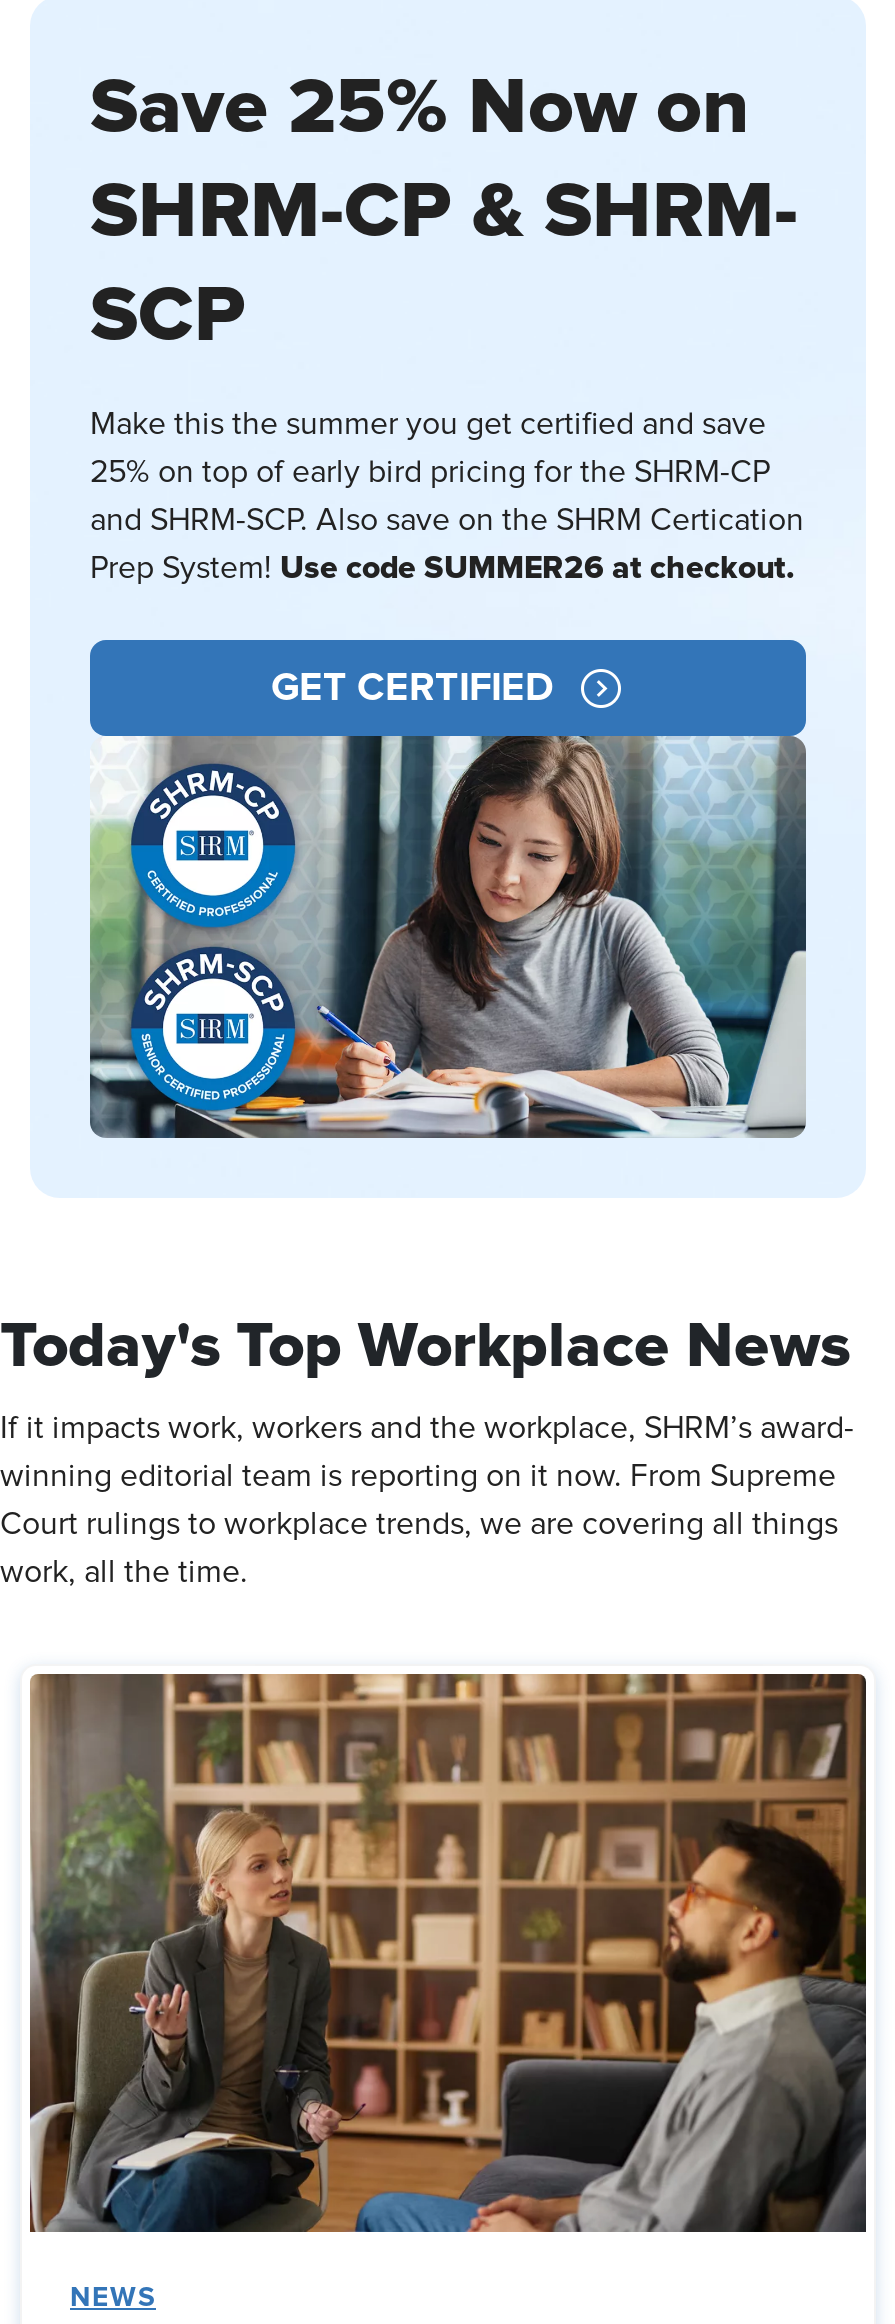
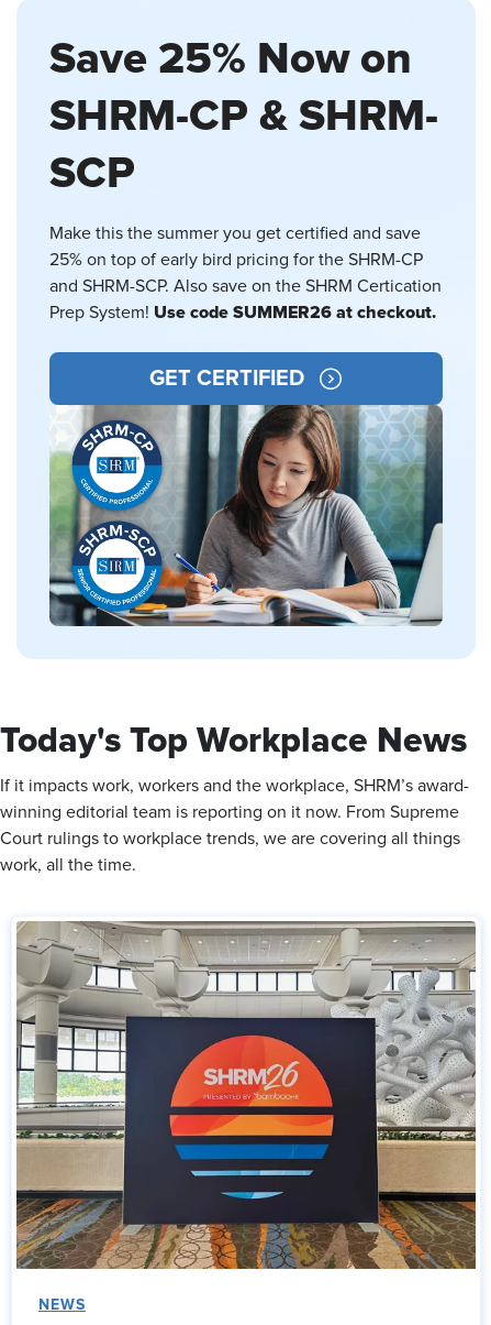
- [image]
+ [image]
